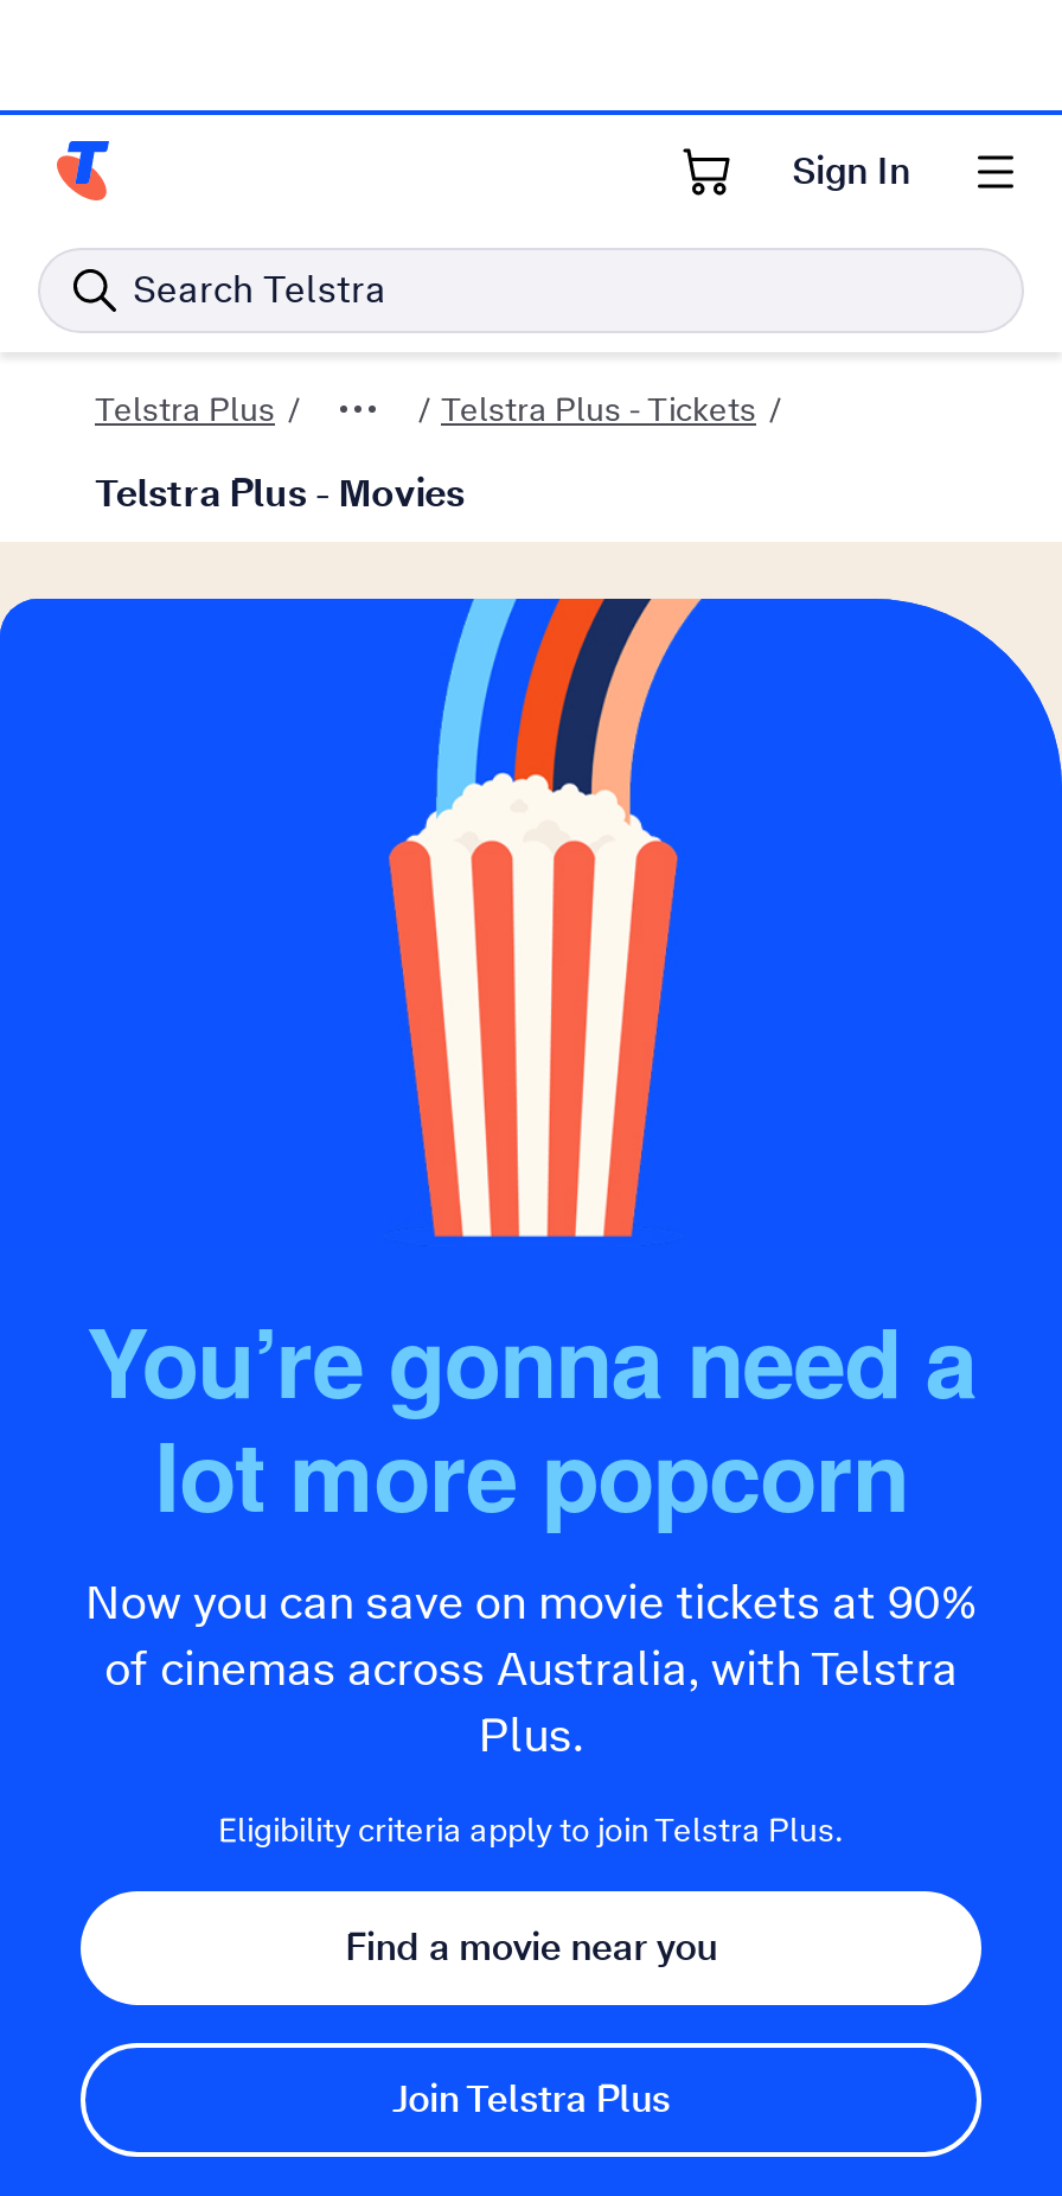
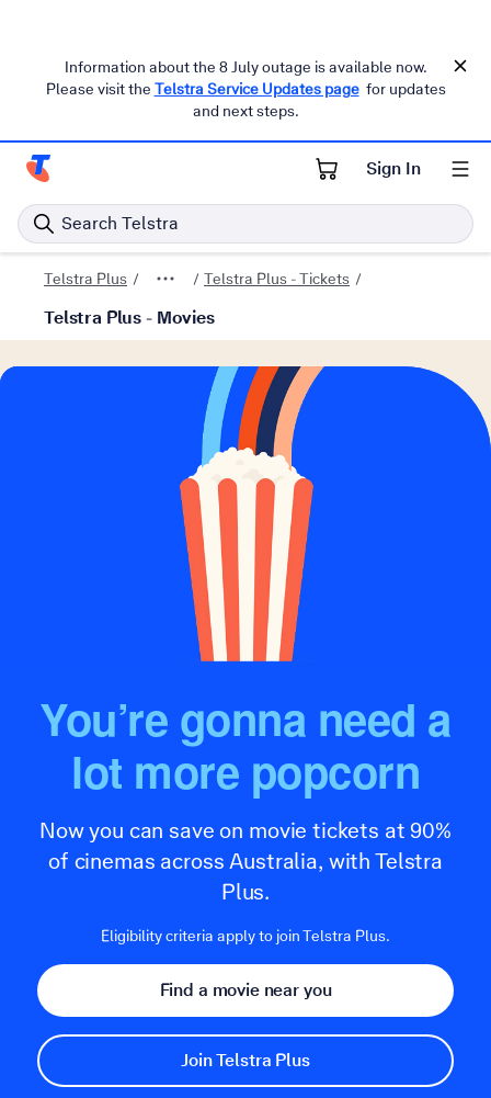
+ Information about the 8 July outage is available now.
+ Please visit the Telstra Service Updates page for updates
+ and next steps.
